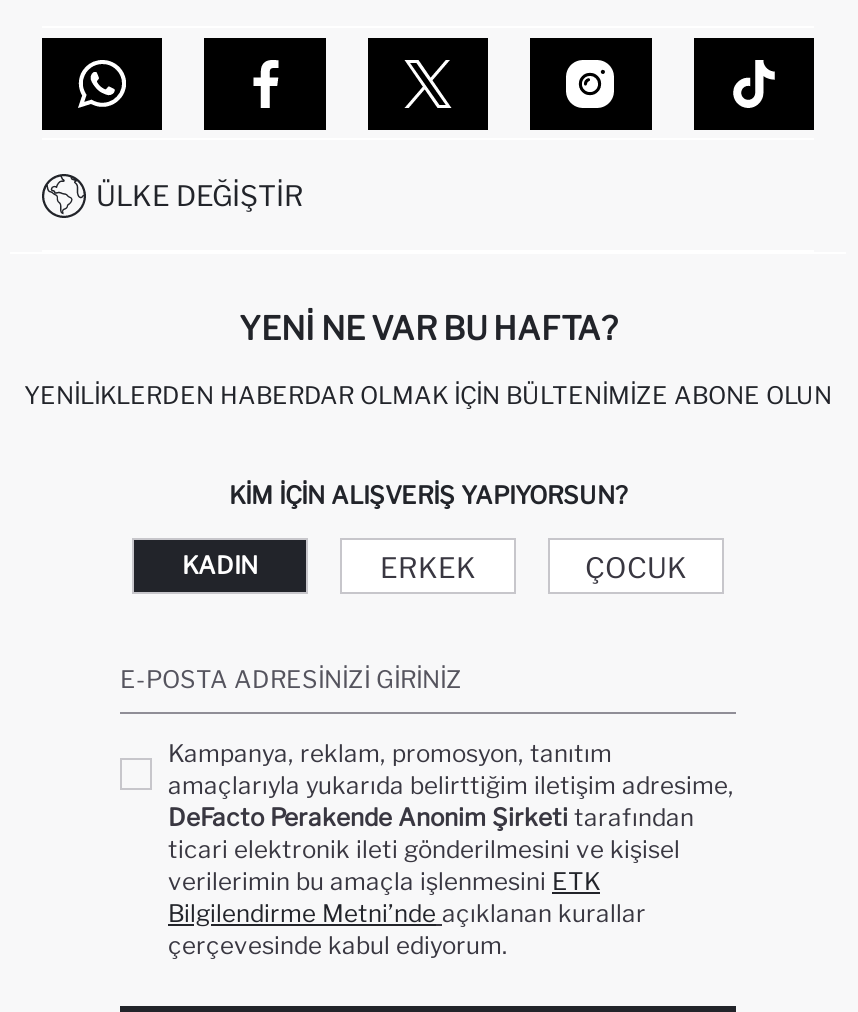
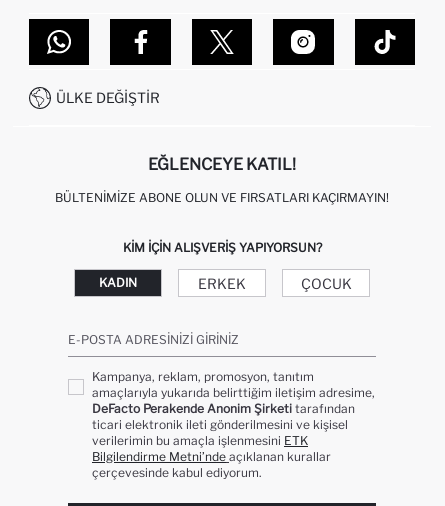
- YENI NE VAR BU HAFTA?
+ EĞLENCEYE KATIL!

- YENILIKLERDEN HABERDAR OLMAK İÇIN BÜLTENIMIZE ABONE OLUN
+ BÜLTENIMIZE ABONE OLUN VE FIRSATLARI KAÇIRMAYIN!
